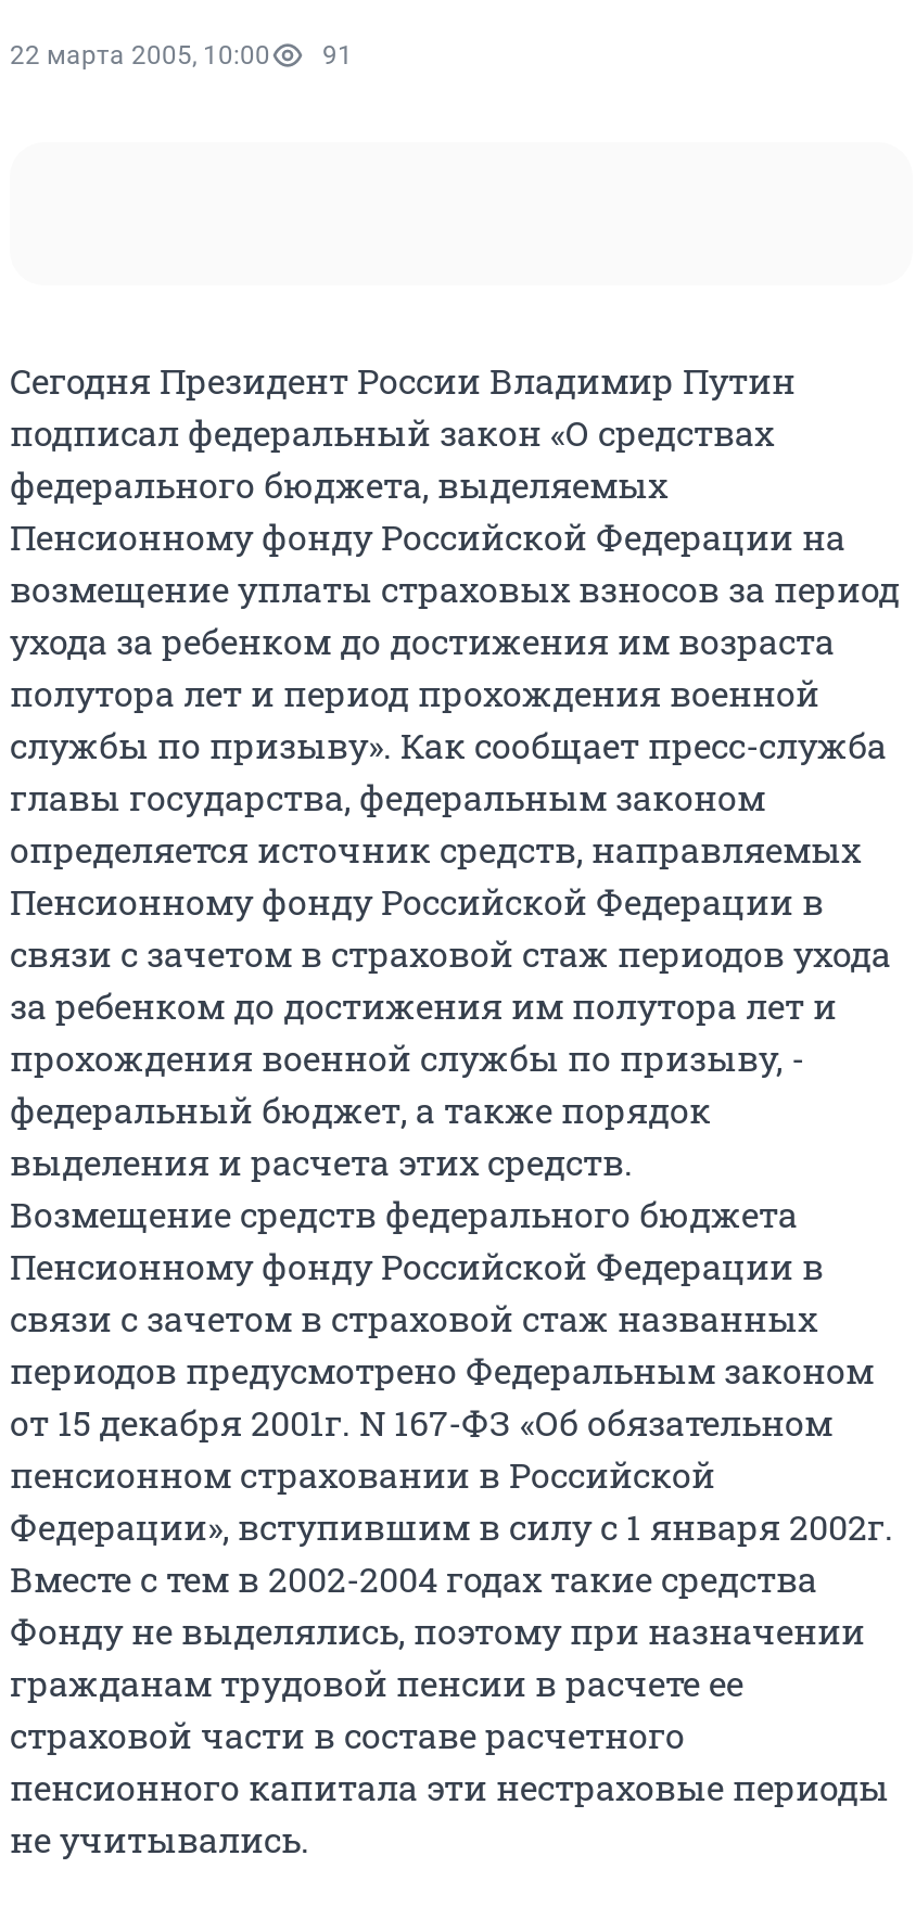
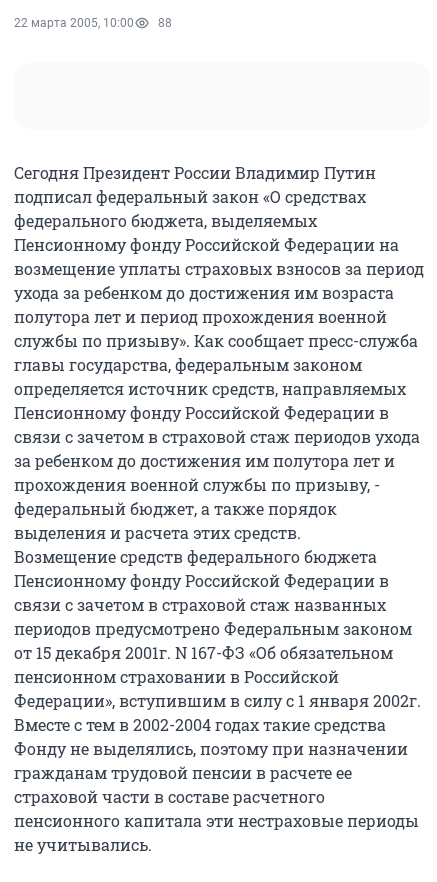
- 22 марта 2005, 10:00 91
+ 22 марта 2005, 10:00 88
